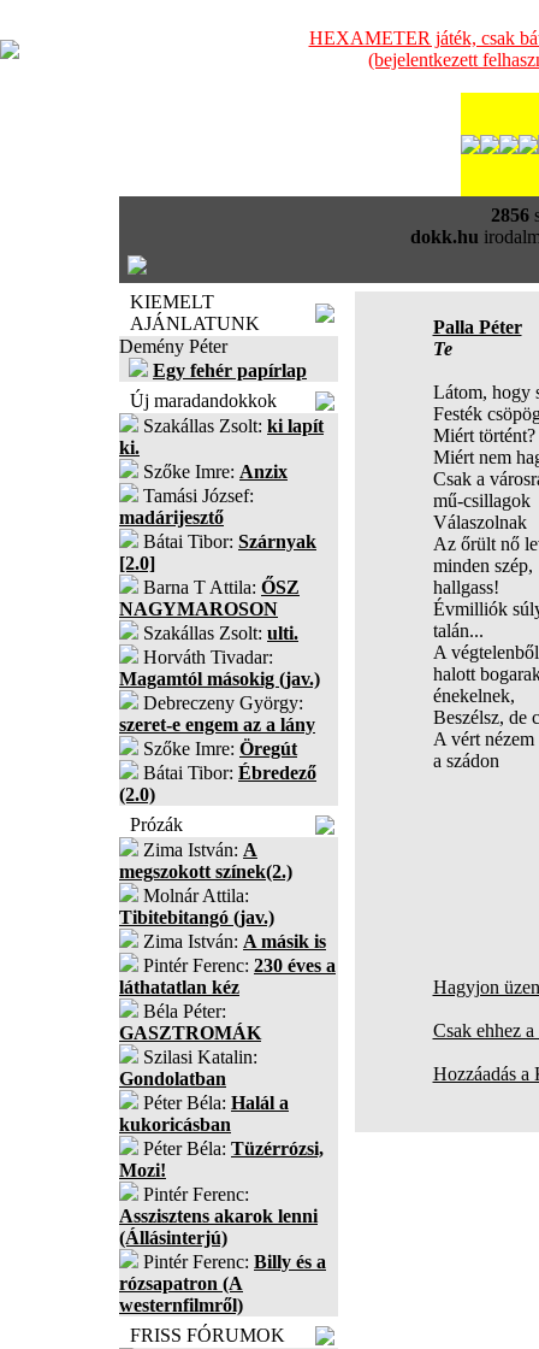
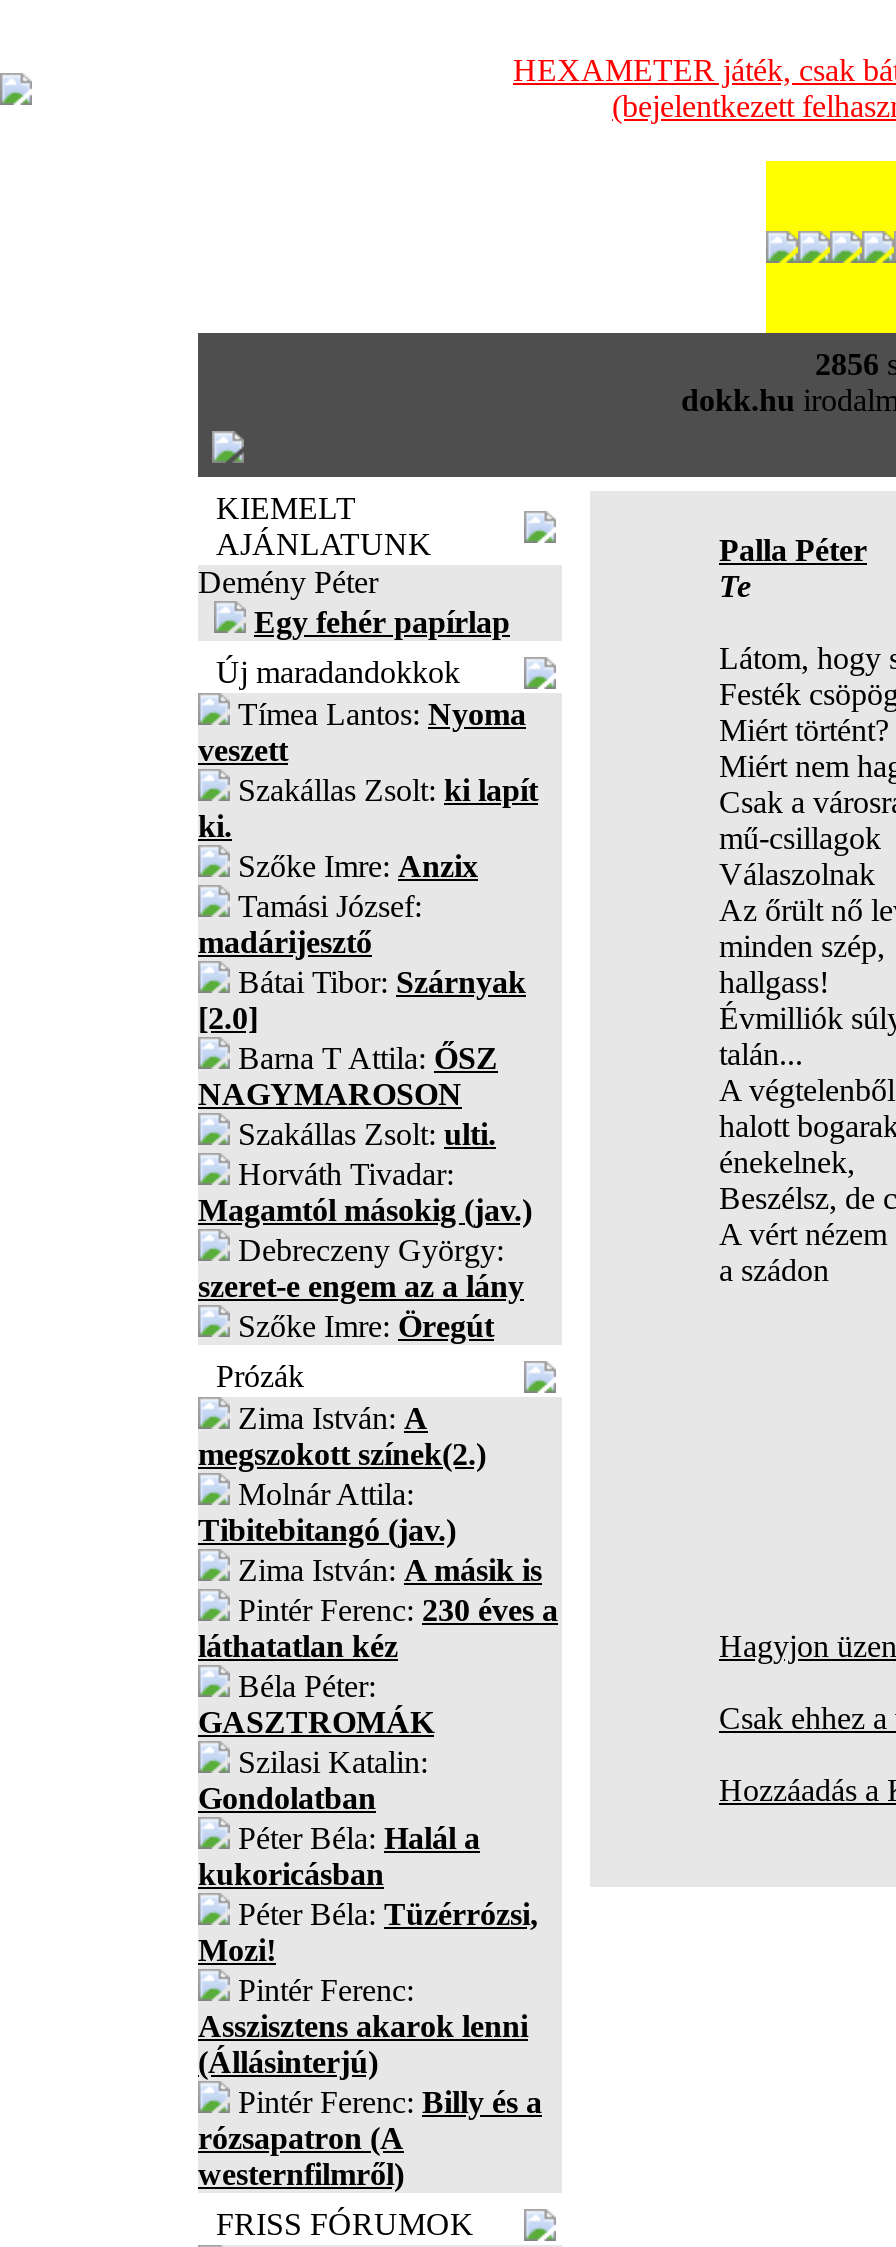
moved down: Szakállas Zsolt: ki lapít | ki. | Szőke Imre: Anzix | ... | szeret-e engem az a lány | Szőke Imre: Öregút

+ Tímea Lantos: Nyoma
+ veszett

- Bátai Tibor: Ébredező
- (2.0)
